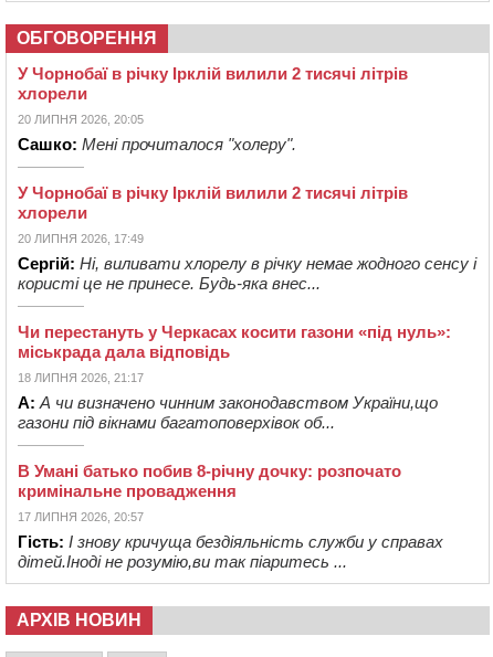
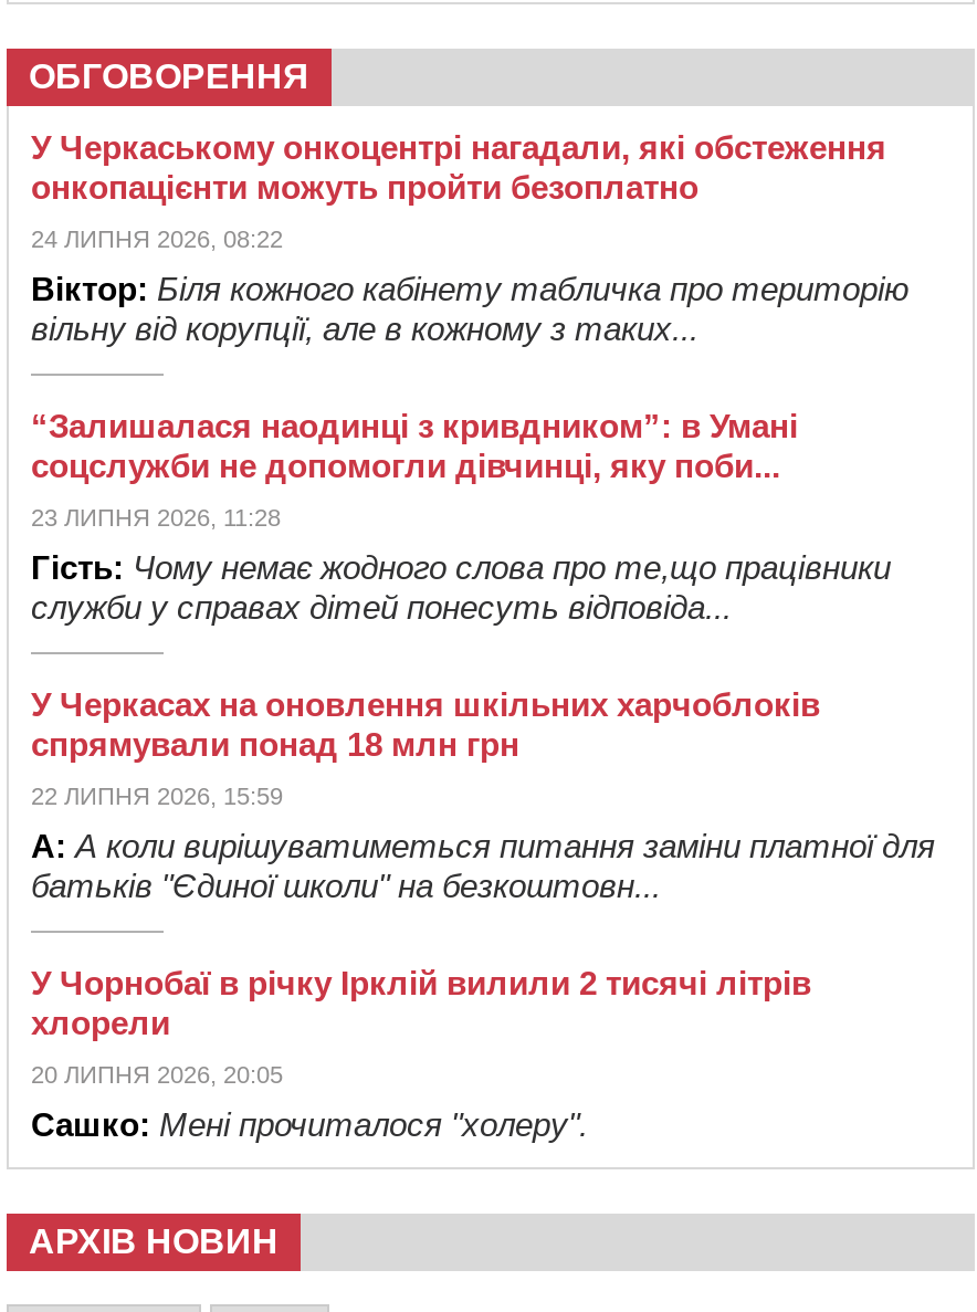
+ У Черкаському онкоцентрі нагадали, які обстеження
+ онкопацієнти можуть пройти безоплатно
+ 24 ЛИПНЯ 2026, 08:22
+ Віктор: Біля кожного кабінету табличка про територію
+ вільну від корупції, але в кожному з таких...
+ “Залишалася наодинці з кривдником”: в Умані
+ соцслужби не допомогли дівчинці, яку поби...
+ 23 ЛИПНЯ 2026, 11:28
+ Гість: Чому немає жодного слова про те,що працівники
+ служби у справах дітей понесуть відповіда...
+ У Черкасах на оновлення шкільних харчоблоків
+ спрямували понад 18 млн грн
+ 22 ЛИПНЯ 2026, 15:59
+ А: А коли вирішуватиметься питання заміни платної для
+ батьків "Єдиної школи" на безкоштовн...

moved down: У Чорнобаї в річку Ірклій вилили 2 тисячі літрів | хлорели | 20 ЛИПНЯ 2026, 20:05 | Сашко: Мені прочиталося "холеру".

- У Чорнобаї в річку Ірклій вилили 2 тисячі літрів
- хлорели
- 20 ЛИПНЯ 2026, 17:49
- Сергій: Ні, виливати хлорелу в річку немае жодного сенсу і
- користі це не принесе. Будь-яка внес...
- Чи перестануть у Черкасах косити газони «під нуль»:
- міськрада дала відповідь
- 18 ЛИПНЯ 2026, 21:17
- А: А чи визначено чинним законодавством України,що
- газони під вікнами багатоповерхівок об...
- В Умані батько побив 8-річну дочку: розпочато
- кримінальне провадження
- 17 ЛИПНЯ 2026, 20:57
- Гість: І знову кричуща бездіяльність служби у справах
- дітей.Іноді не розумію,ви так піаритесь ...
